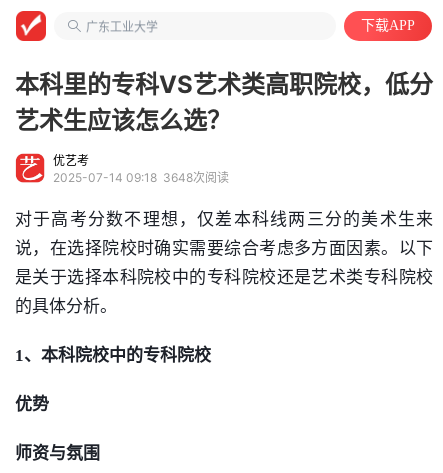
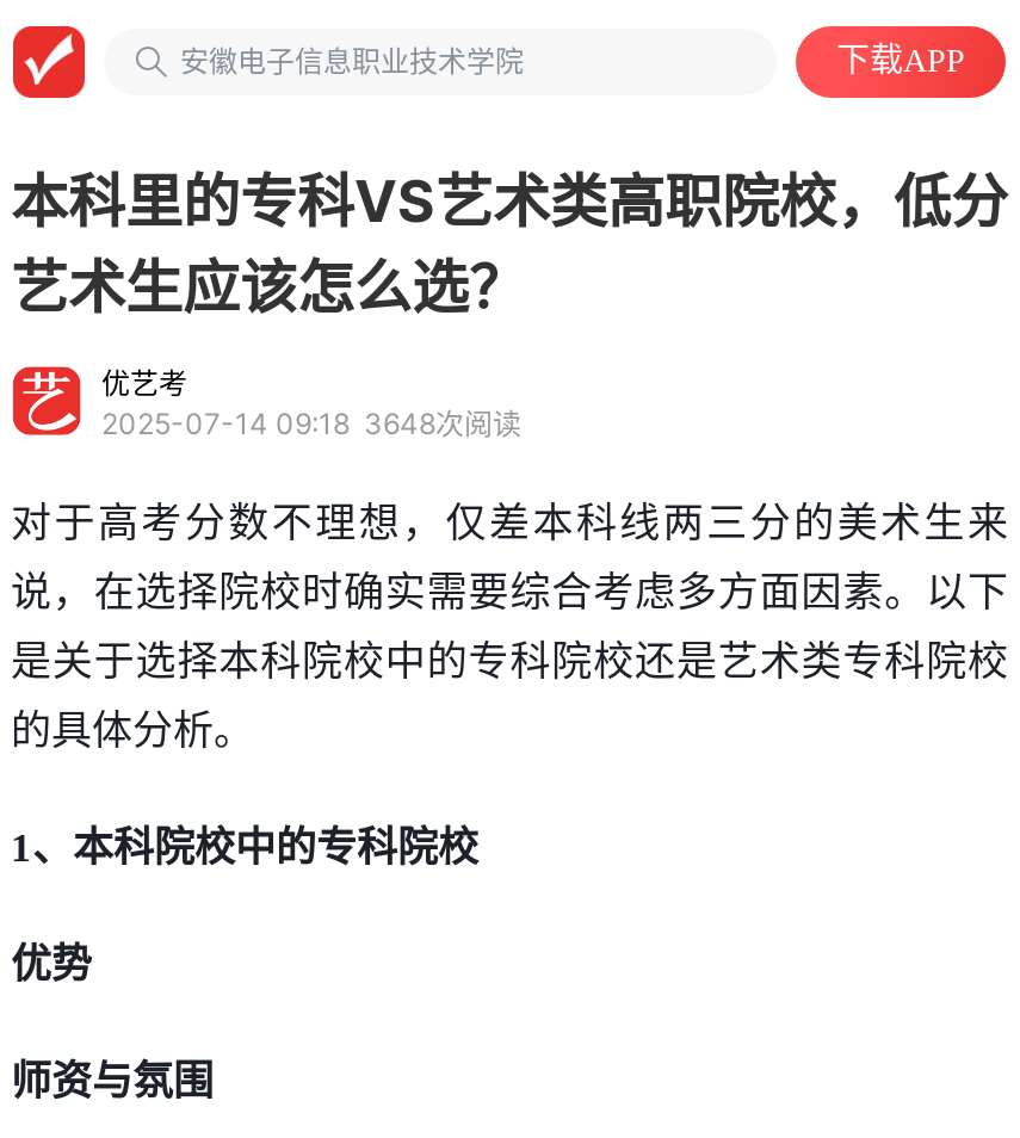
- 广东工业大学
+ 安徽电子信息职业技术学院
